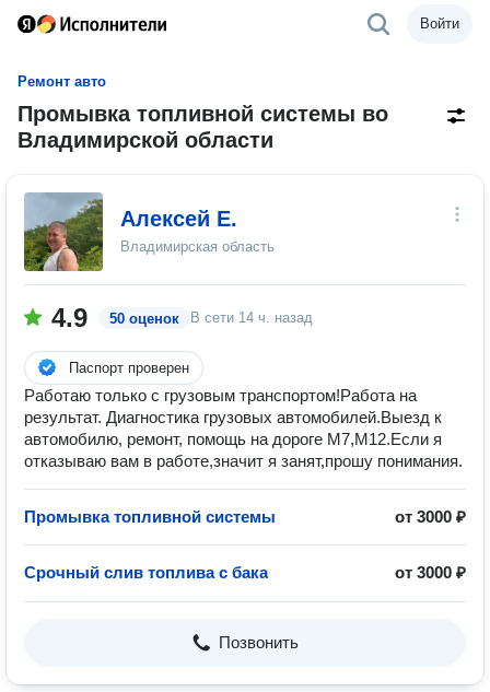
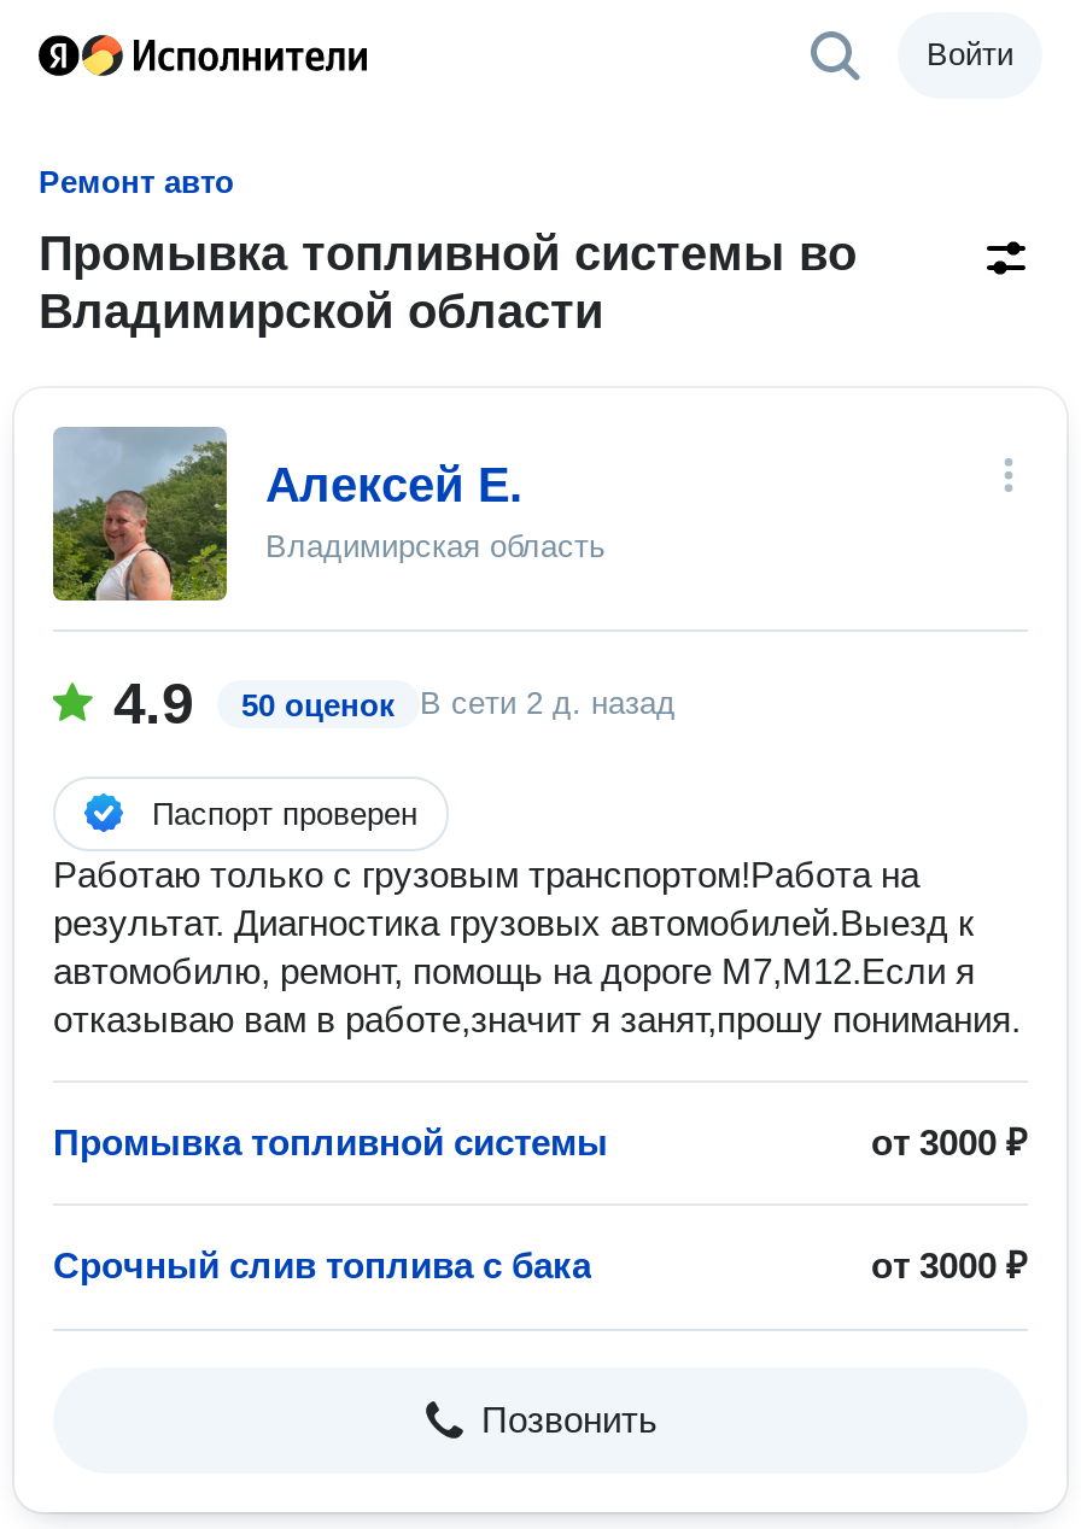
- 4.9 50 оценок В сети 14 ч. назад
+ 4.9 50 оценок В сети 2 д. назад
